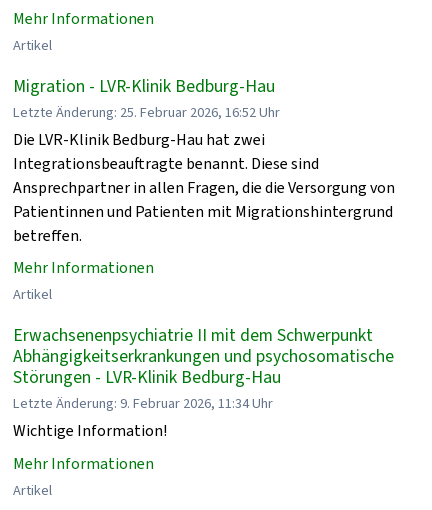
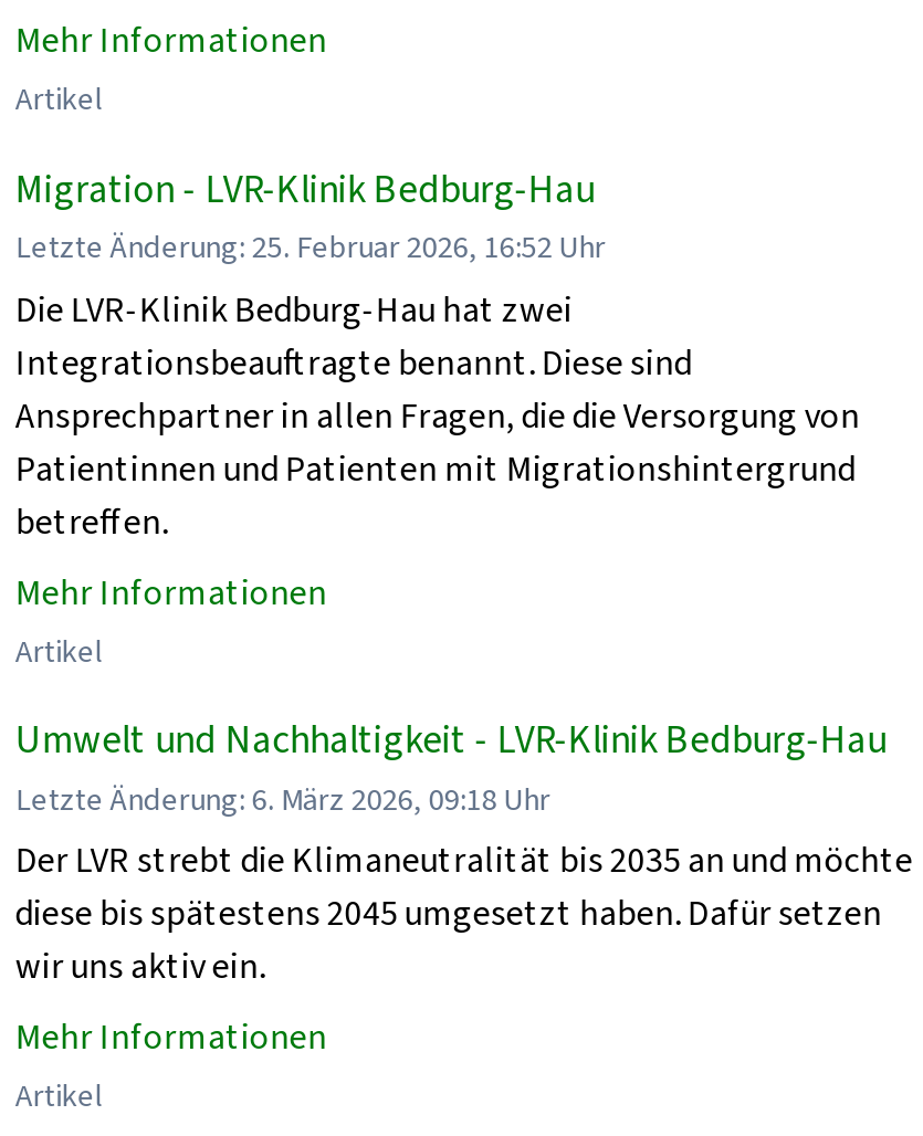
- Erwachsenenpsychiatrie II mit dem Schwerpunkt
- Abhängigkeitserkrankungen und psychosomatische
- Störungen - LVR-Klinik Bedburg-Hau
- Letzte Änderung: 9. Februar 2026, 11:34 Uhr
- Wichtige Information!
+ Umwelt und Nachhaltigkeit - LVR-Klinik Bedburg-Hau
+ Letzte Änderung: 6. März 2026, 09:18 Uhr
+ Der LVR strebt die Klimaneutralität bis 2035 an und möchte
+ diese bis spätestens 2045 umgesetzt haben. Dafür setzen
+ wir uns aktiv ein.
